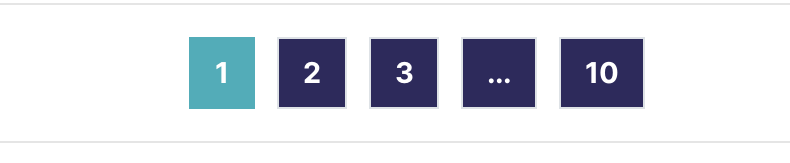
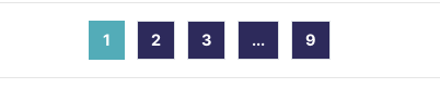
- 10
+ 9
